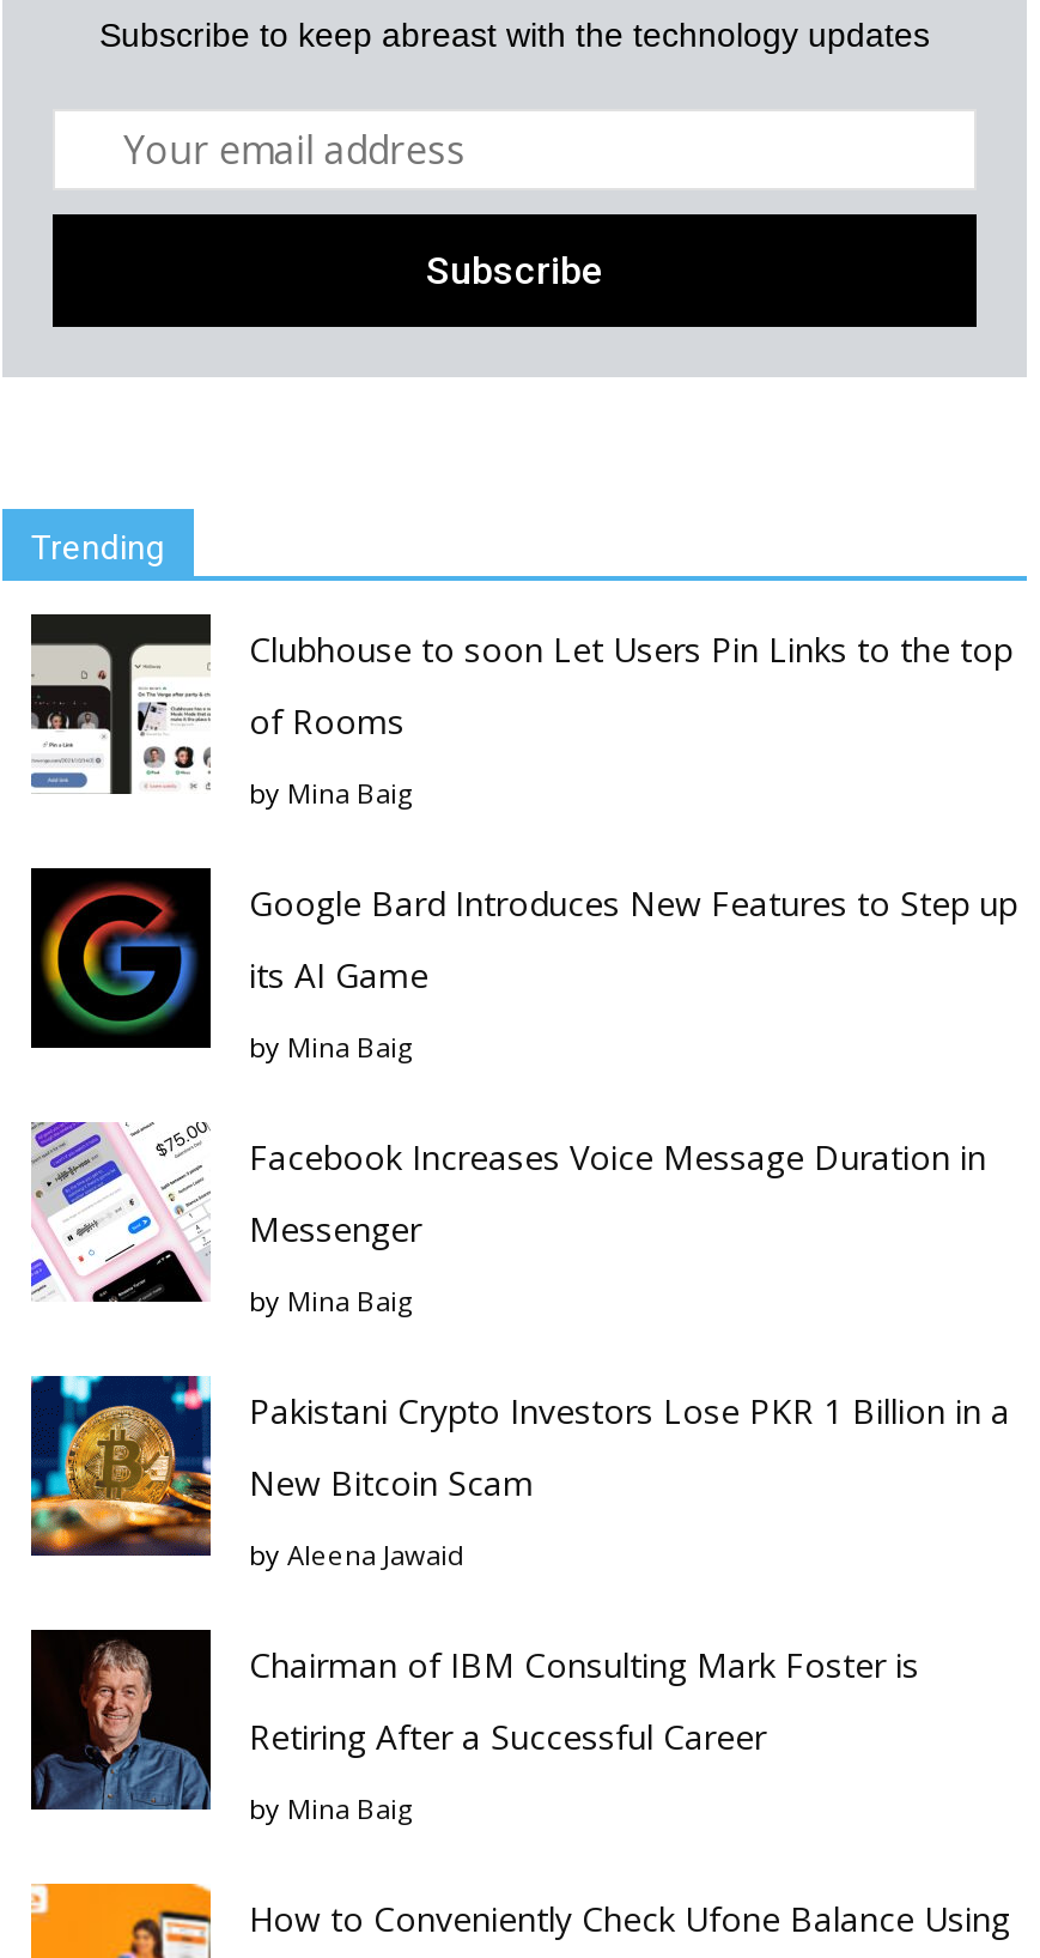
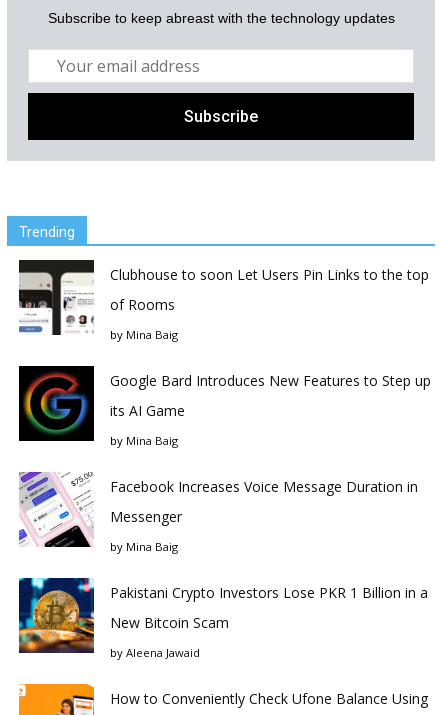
- [image]
- Chairman of IBM Consulting Mark Foster is
- Retiring After a Successful Career
- by Mina Baig
